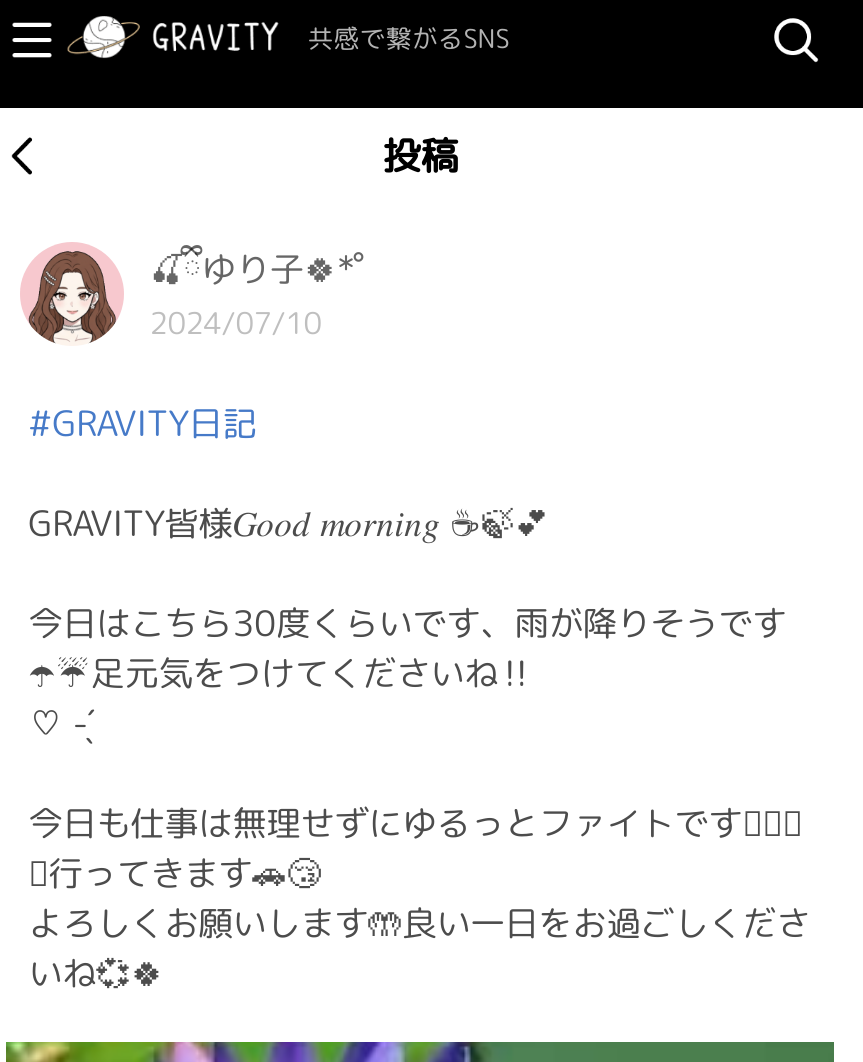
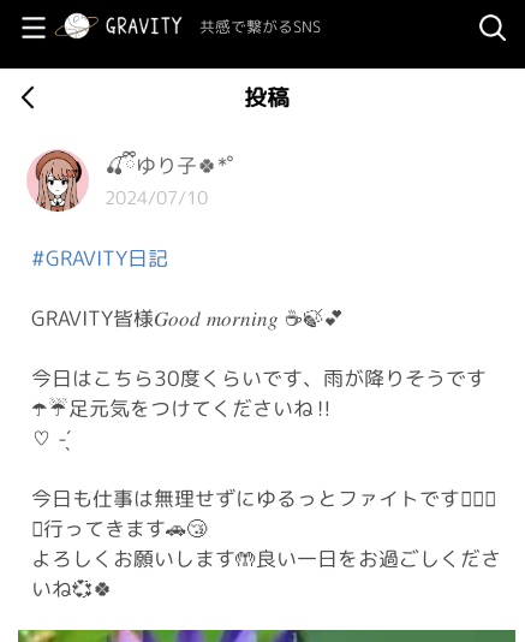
- [image]
+ [image]
